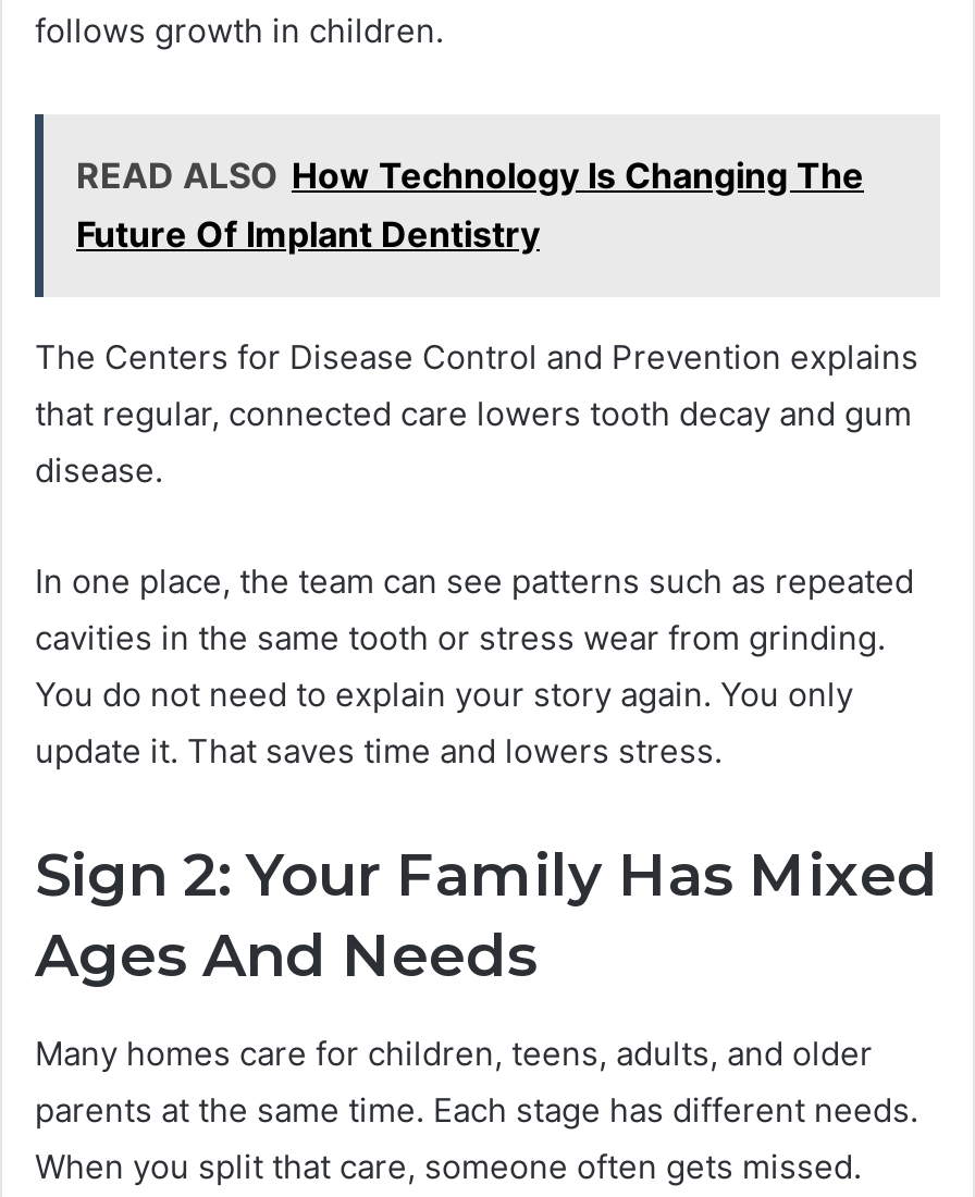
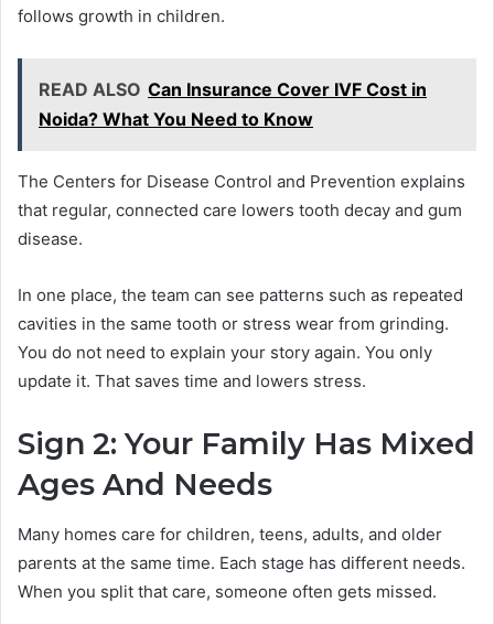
- READ ALSO How Technology Is Changing The
- Future Of Implant Dentistry
+ READ ALSO Can Insurance Cover IVF Cost in
+ Noida? What You Need to Know
